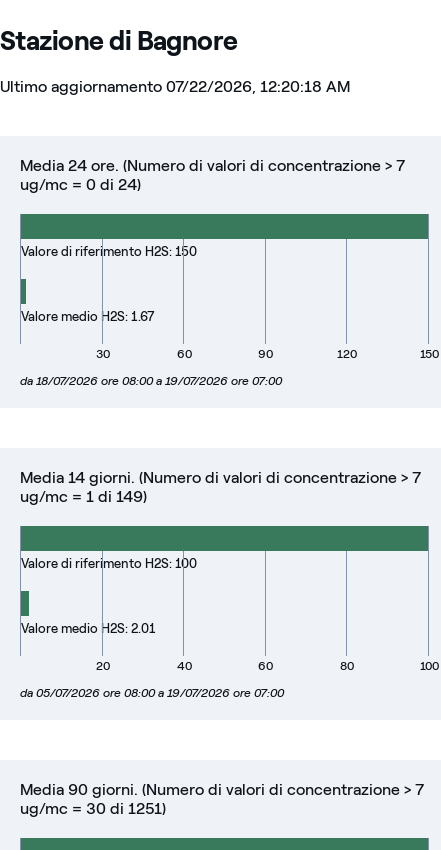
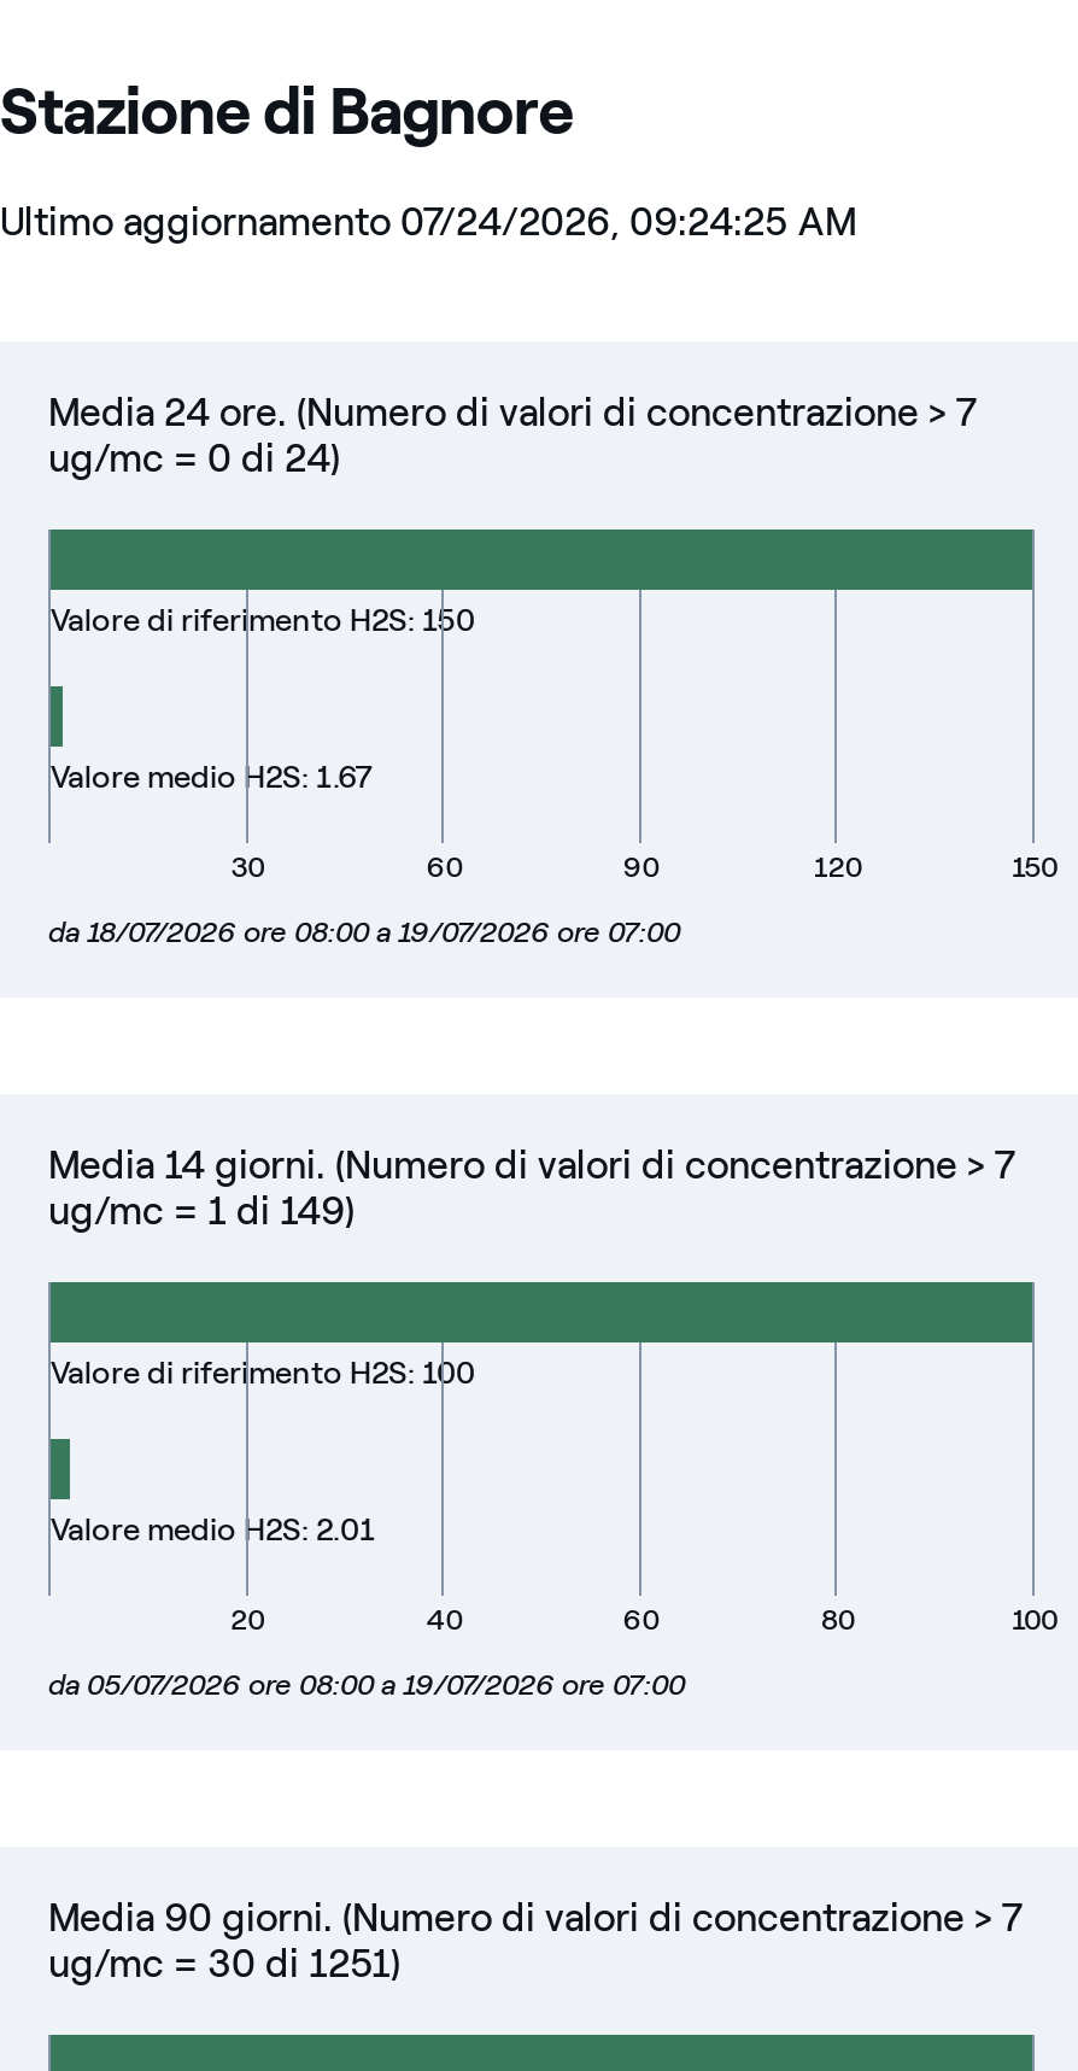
- Ultimo aggiornamento 07/22/2026, 12:20:18 AM
+ Ultimo aggiornamento 07/24/2026, 09:24:25 AM
